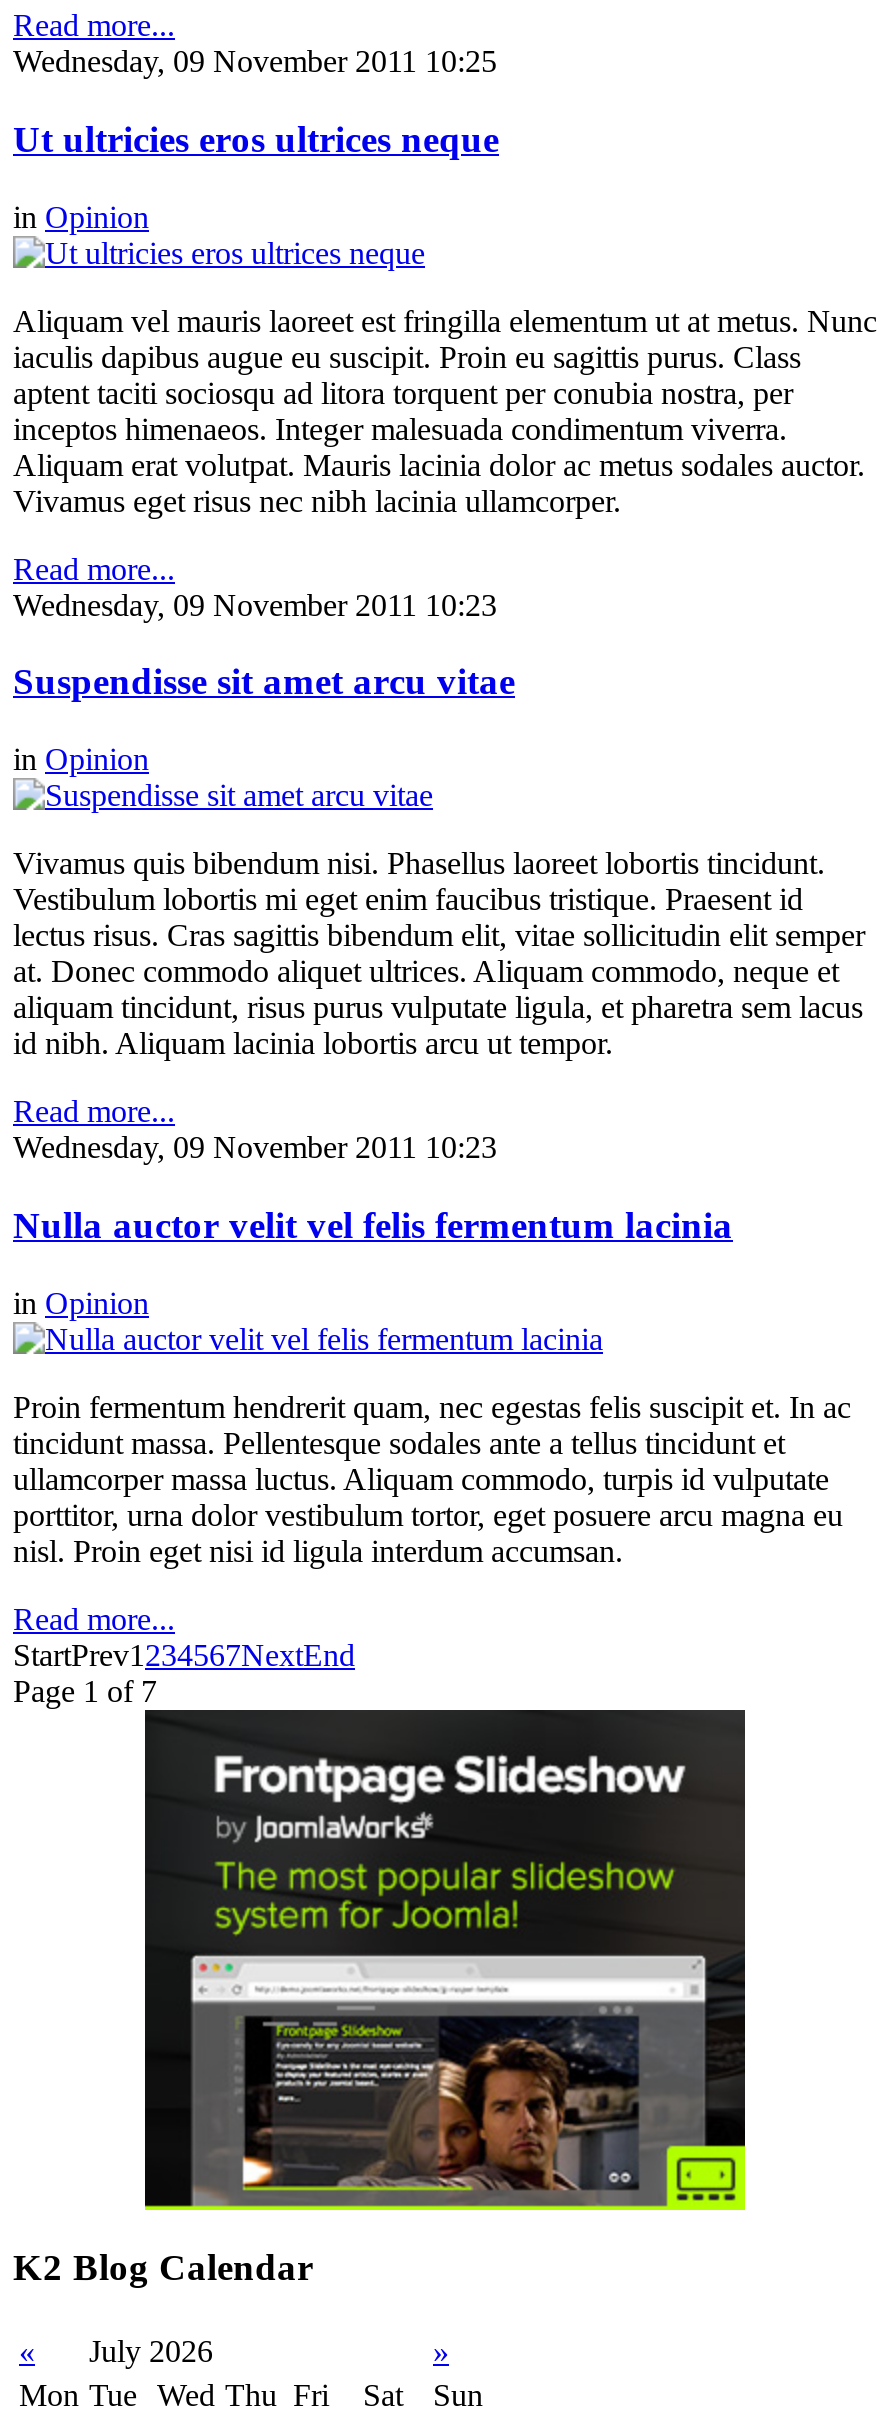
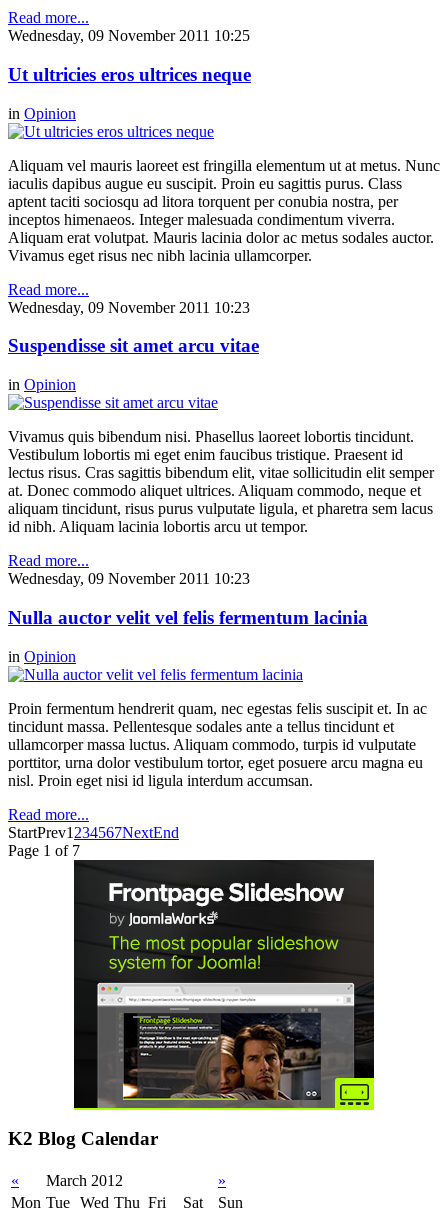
- July 2026
+ March 2012
